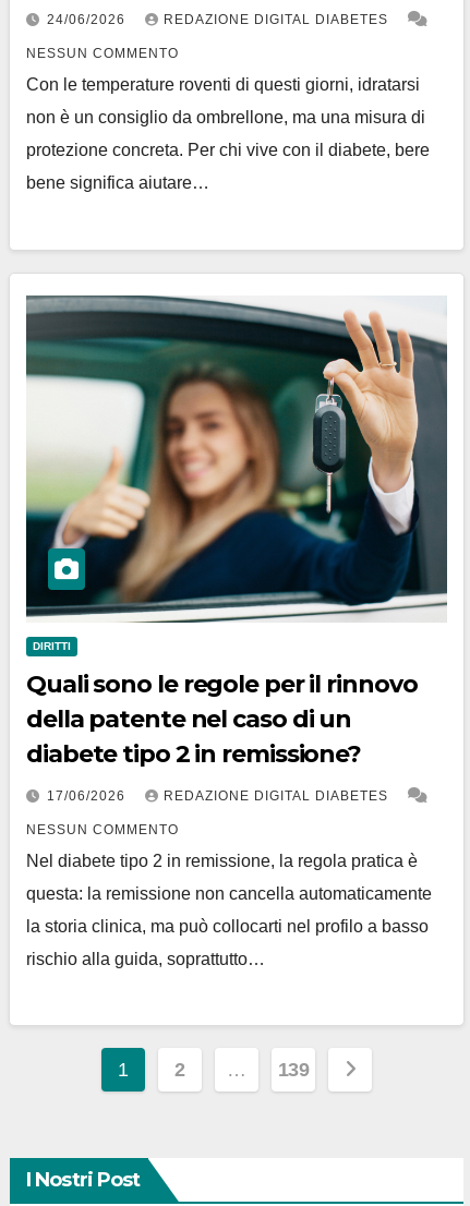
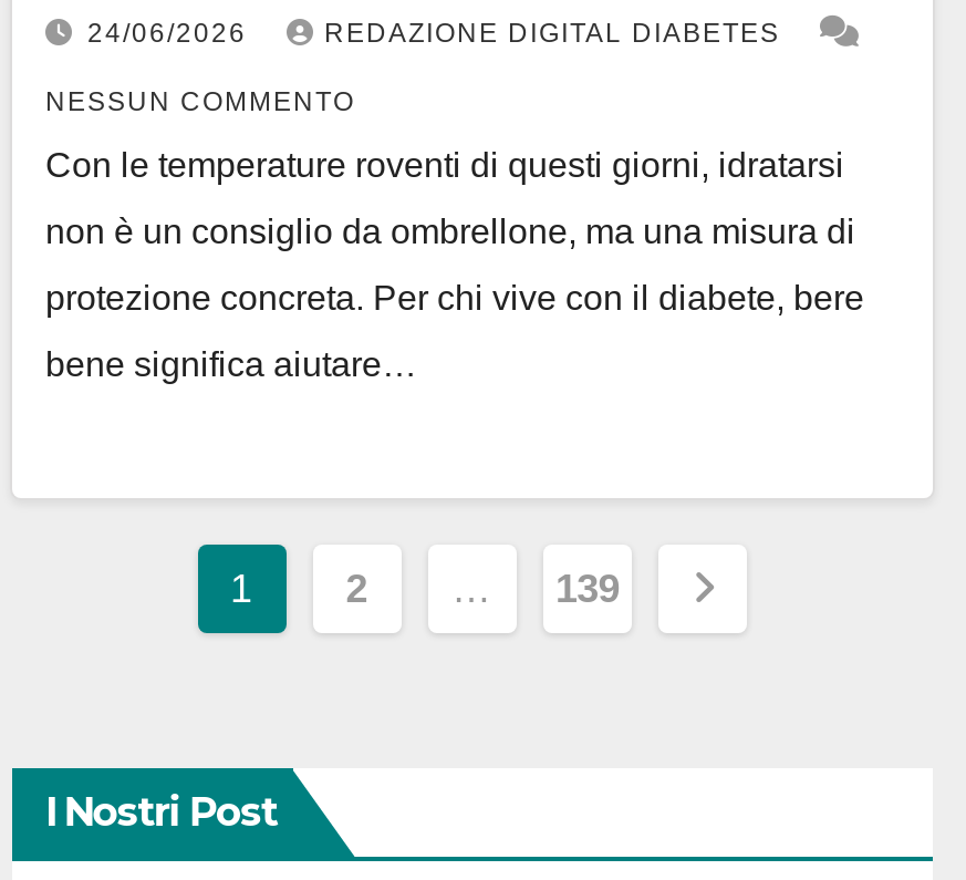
- [image]
- DIRITTI
- Quali sono le regole per il rinnovo
- della patente nel caso di un
- diabete tipo 2 in remissione?
- 17/06/2026
- REDAZIONE DIGITAL DIABETES
- NESSUN COMMENTO
- Nel diabete tipo 2 in remissione, la regola pratica è
- questa: la remissione non cancella automaticamente
- la storia clinica, ma può collocarti nel profilo a basso
- rischio alla guida, soprattutto…
